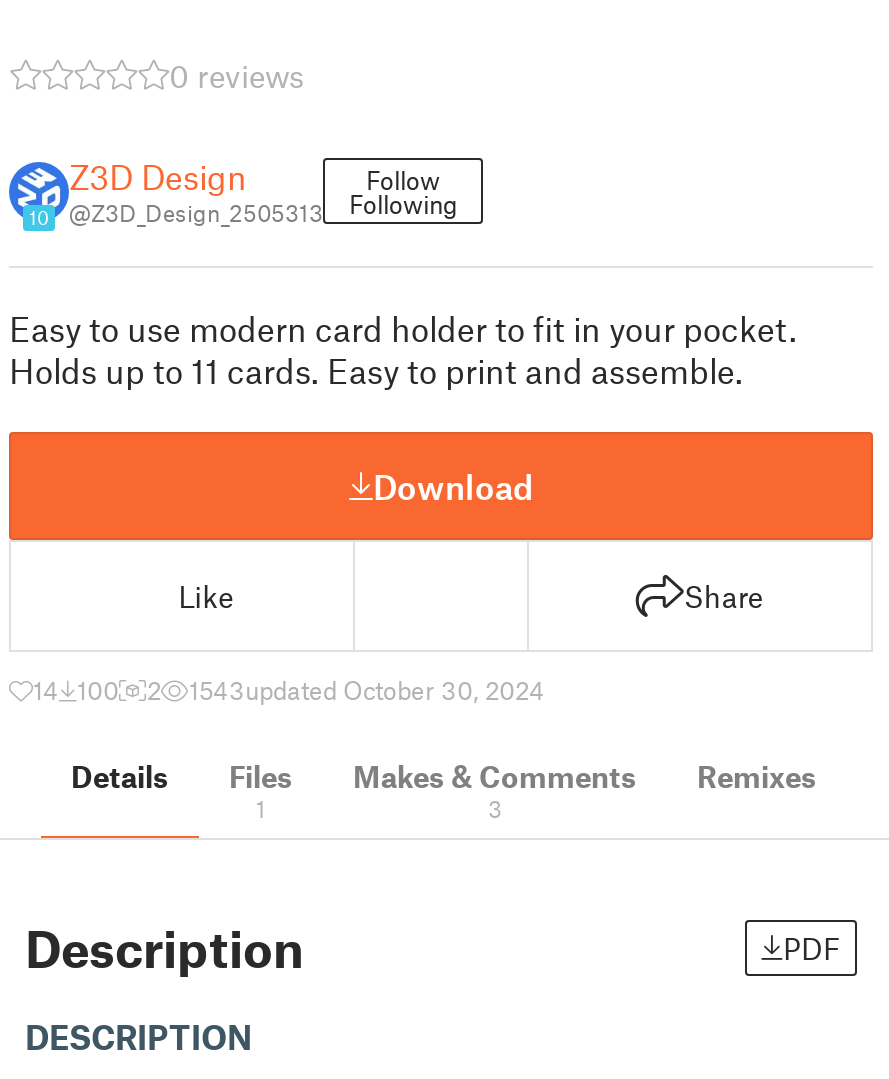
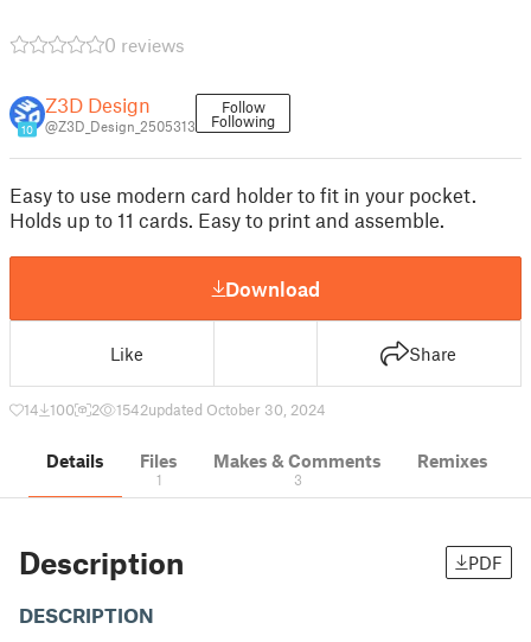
- 1543updated October 30, 2024
+ 1542updated October 30, 2024
